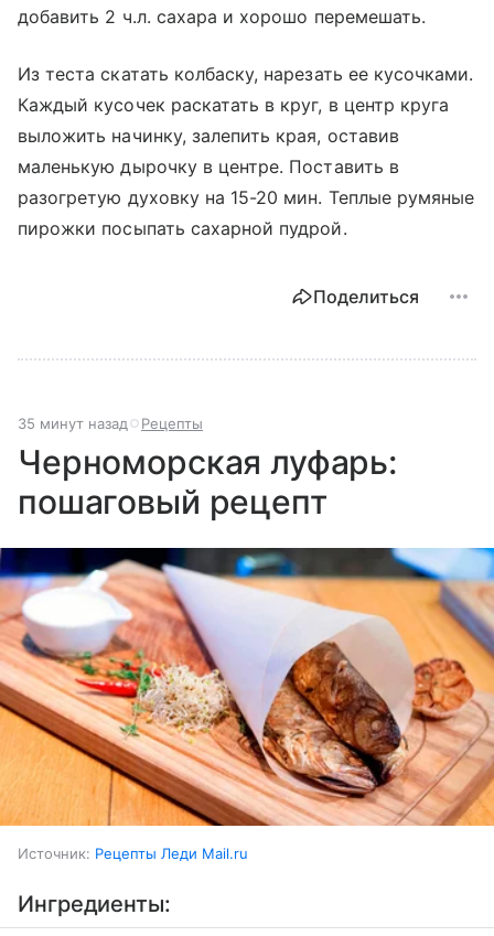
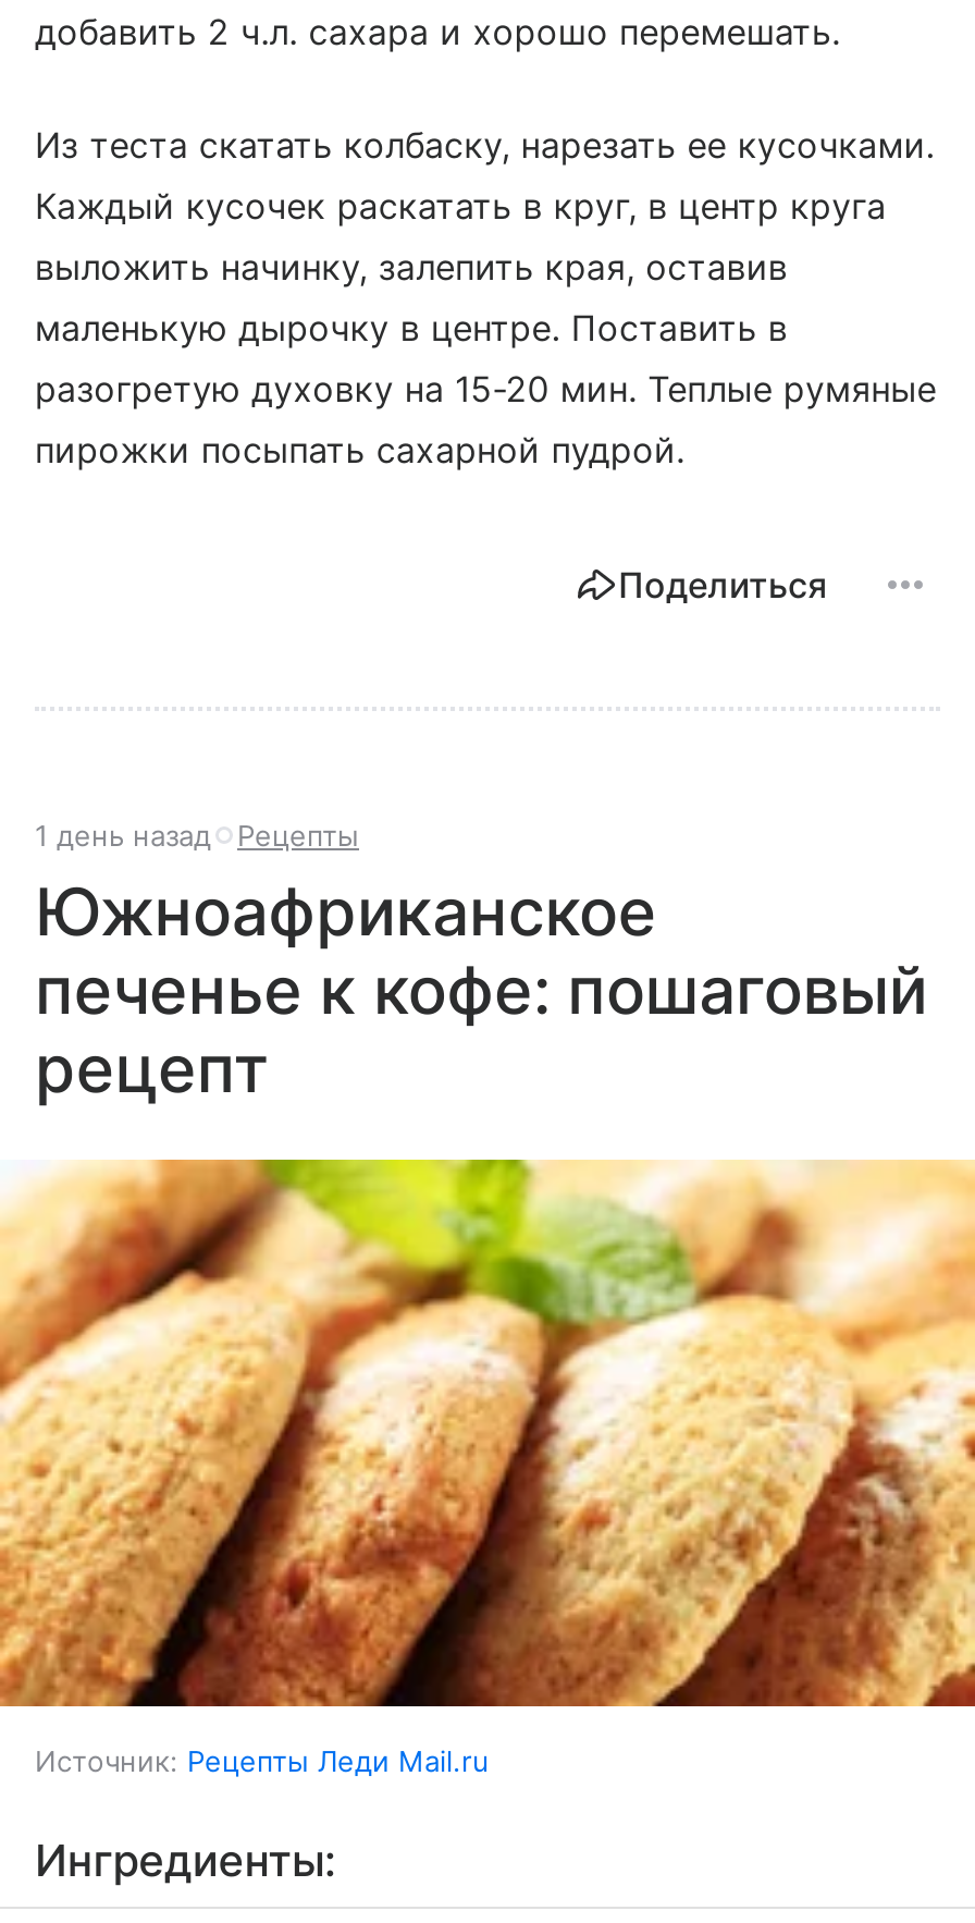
- 35 минут назад Рецепты
+ 1 день назад Рецепты

- Черноморская луфарь:
- пошаговый рецепт
+ Южноафриканское
+ печенье к кофе: пошаговый
+ рецепт

- [image]
+ [image]
